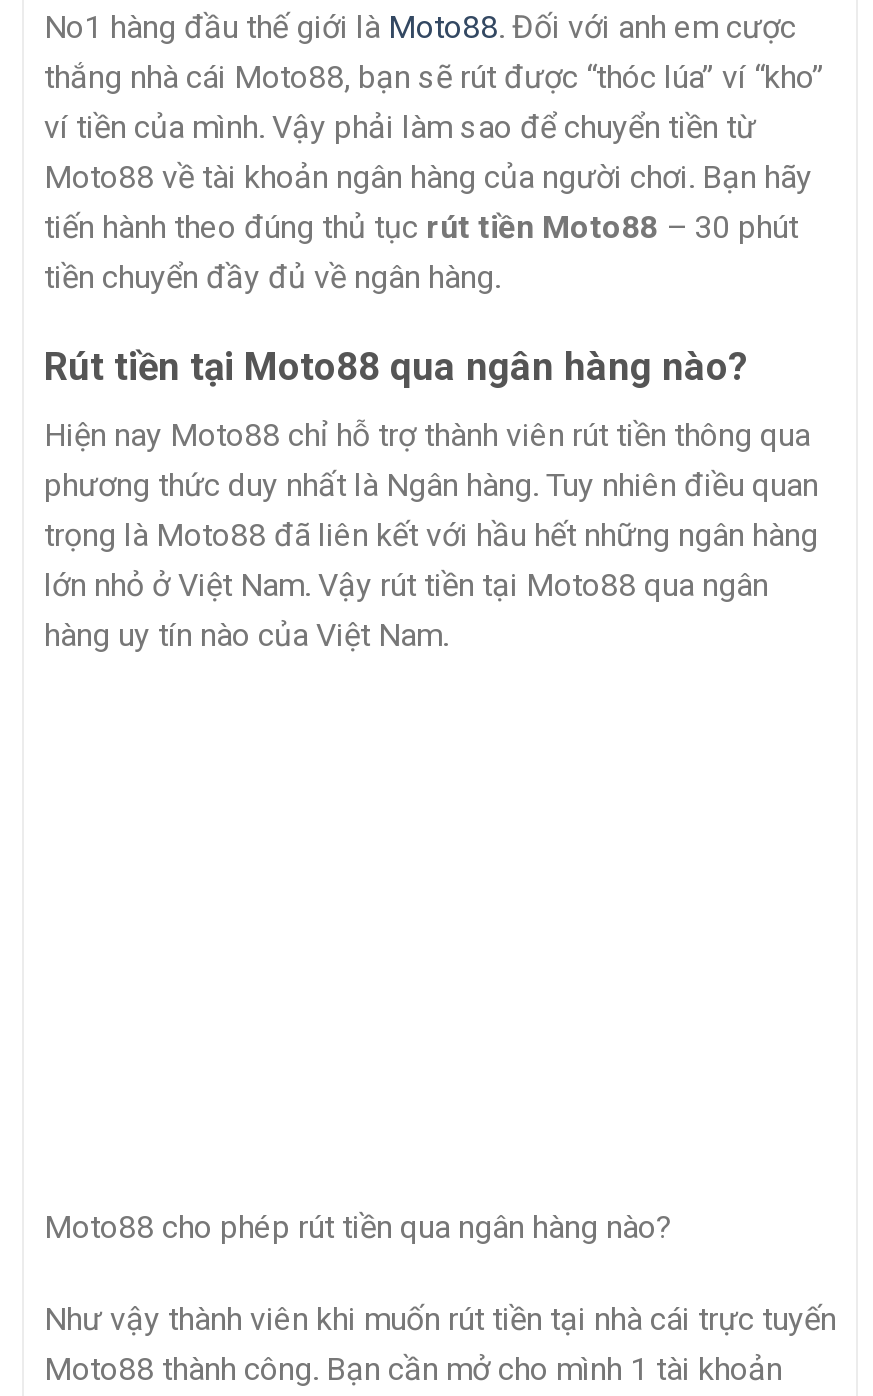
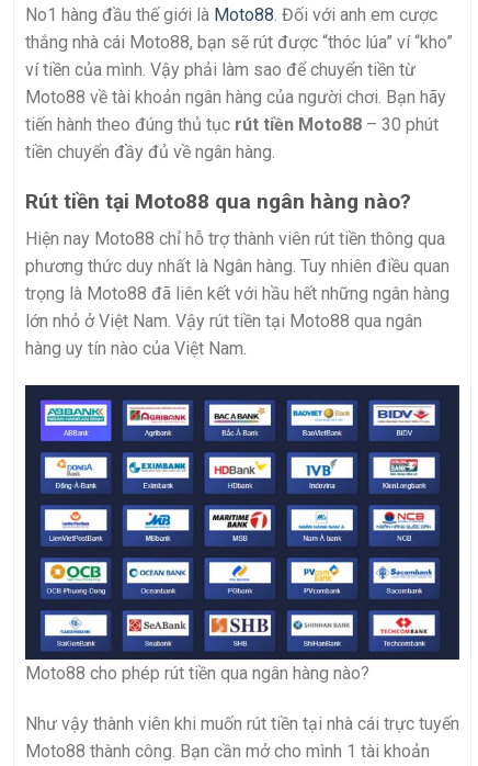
+ [image]
